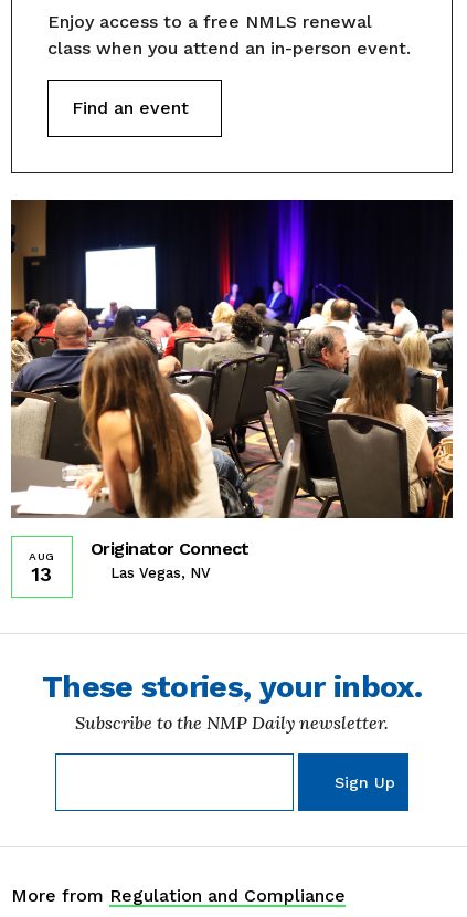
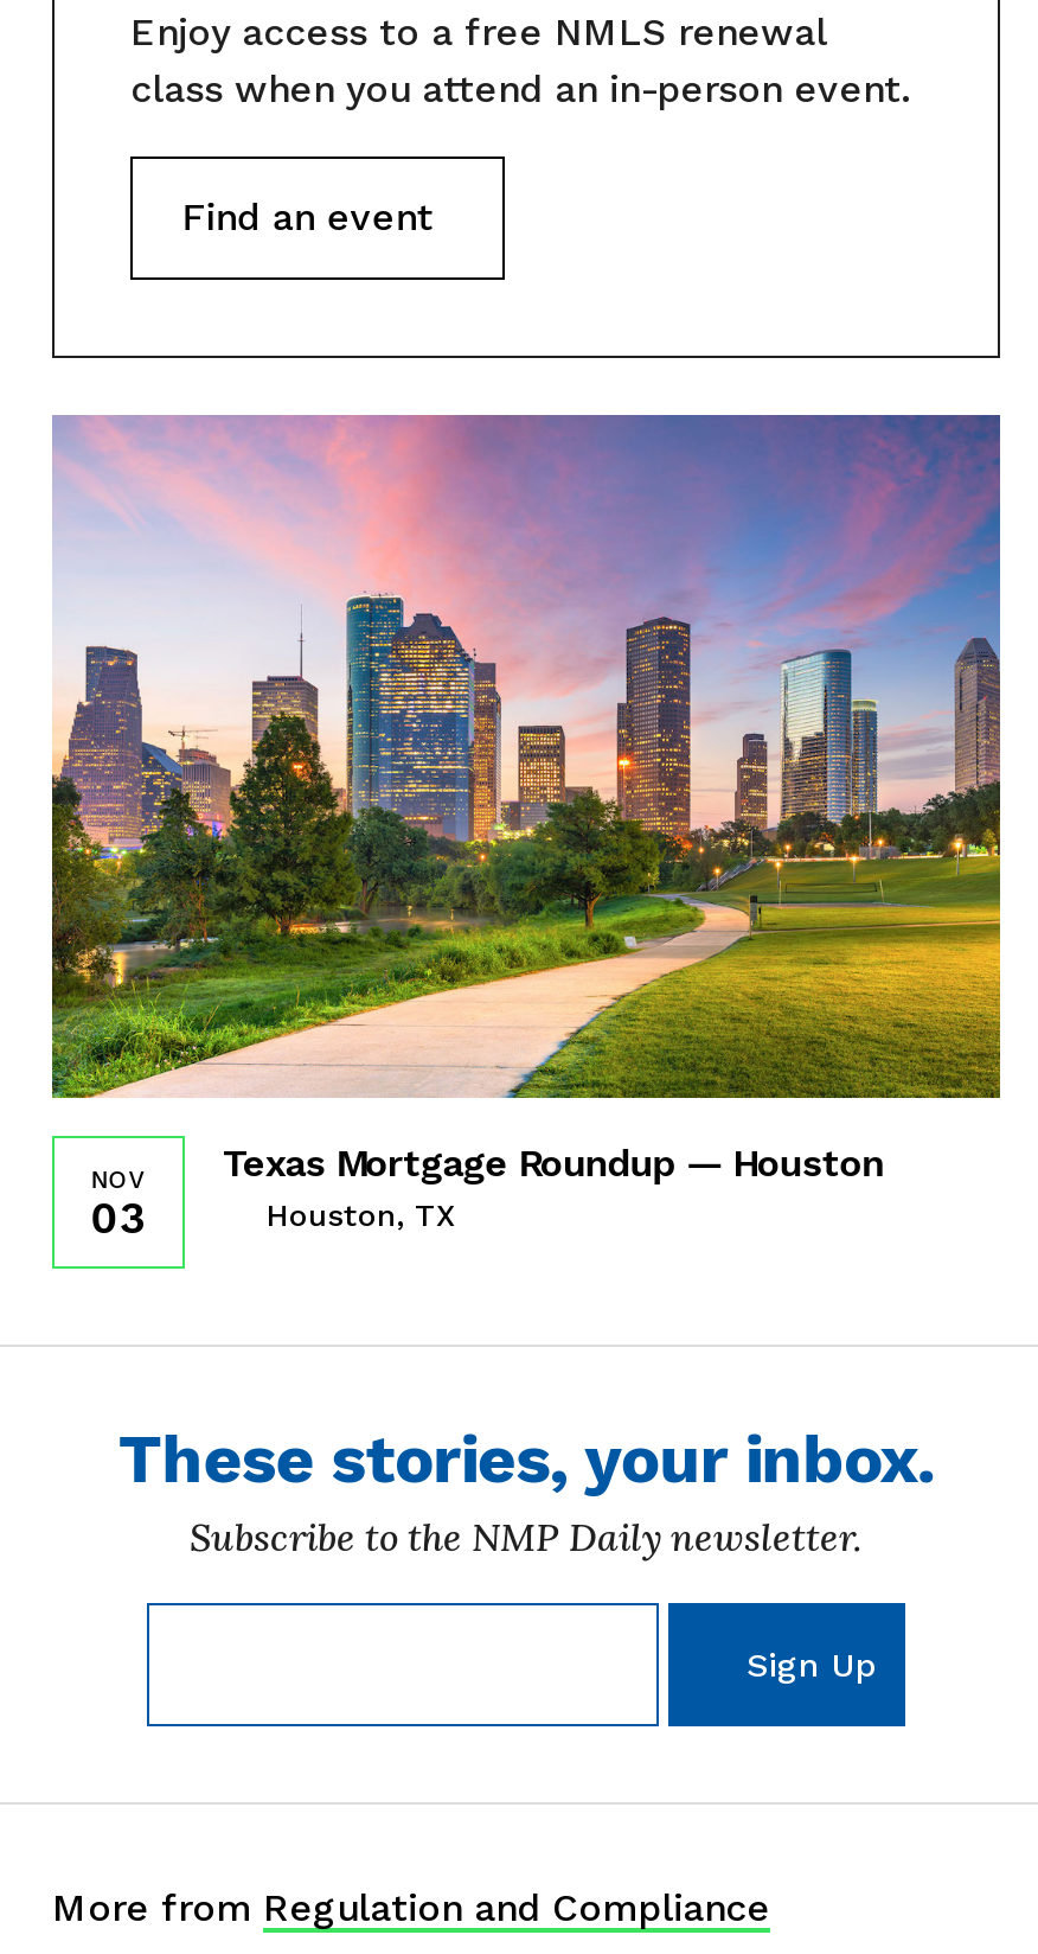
- [image]
- Originator Connect
- Las Vegas, NV
+ [image]
+ Texas Mortgage Roundup — Houston
+ Houston, TX

- AUG
- 13
+ NOV
+ 03
